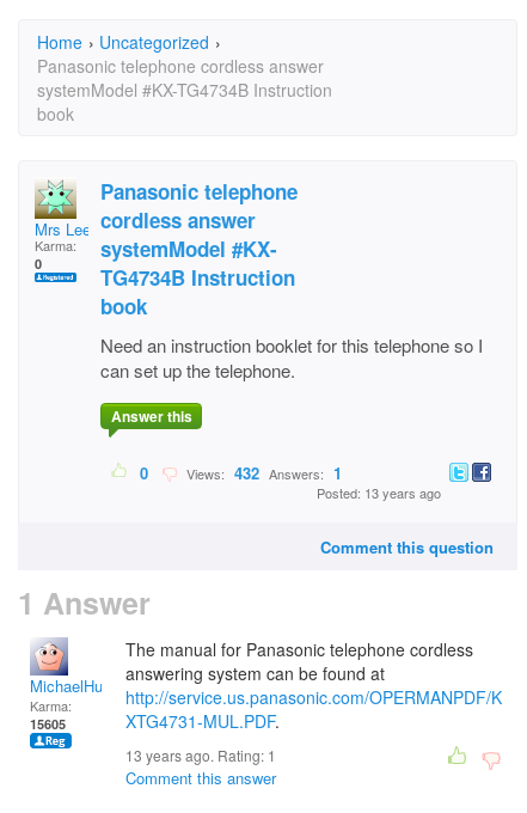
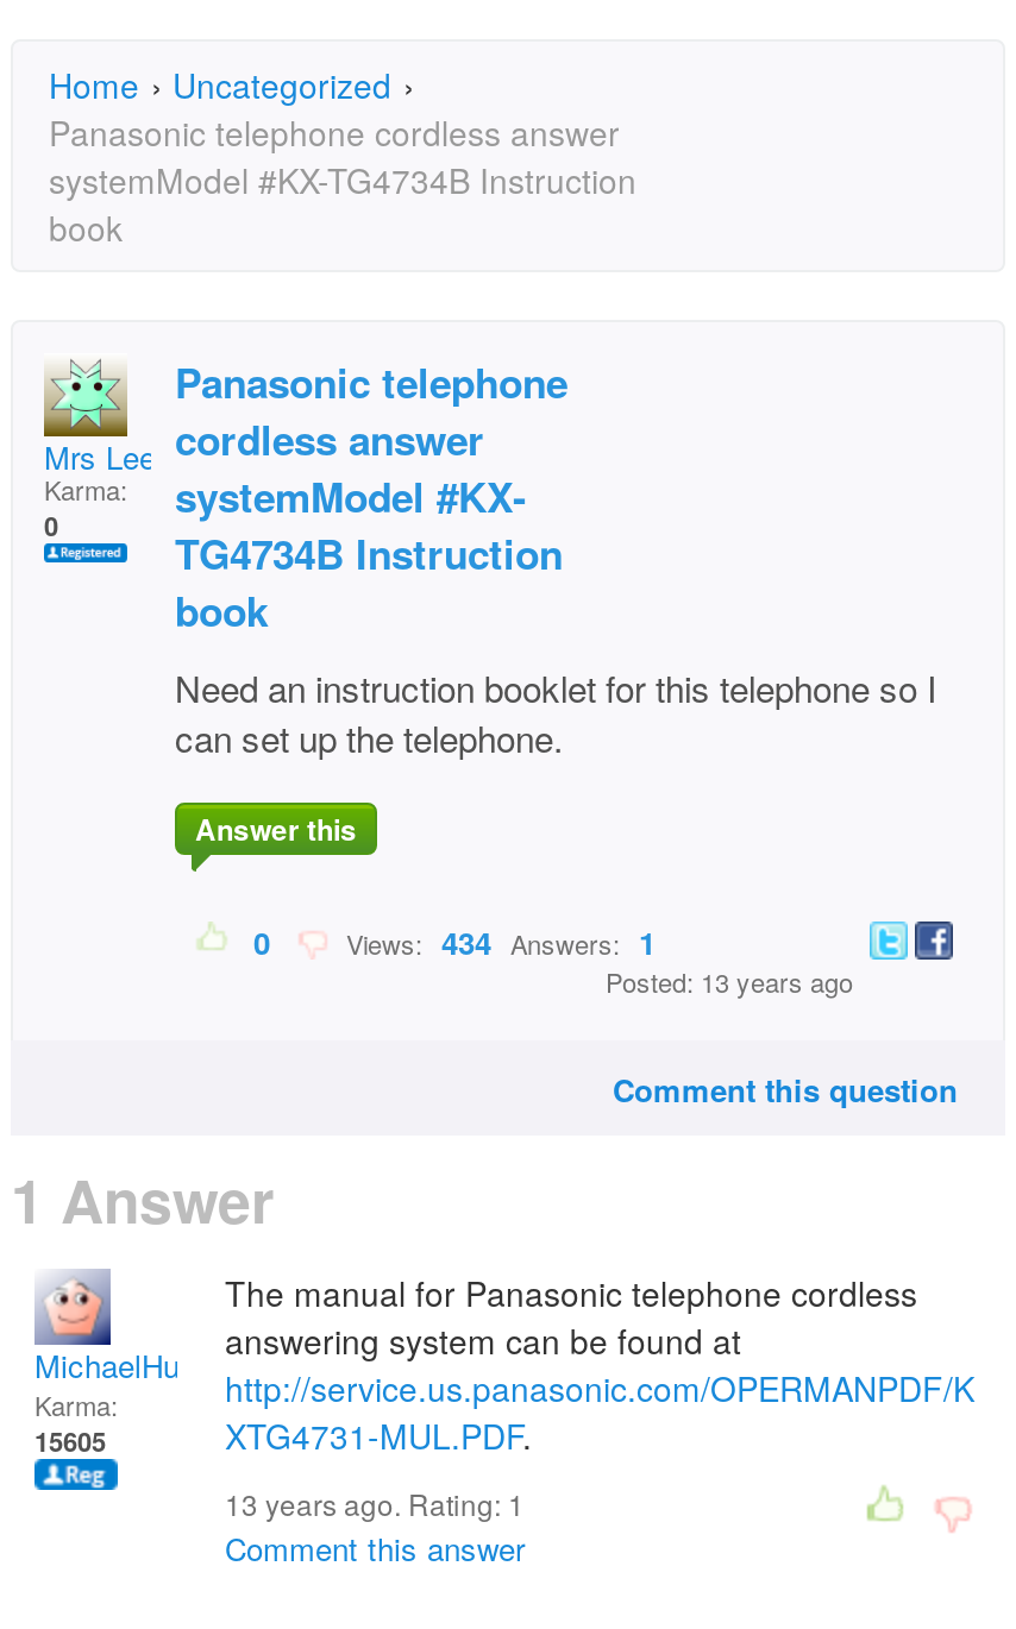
- Views: 432 Answers: 1
+ Views: 434 Answers: 1
